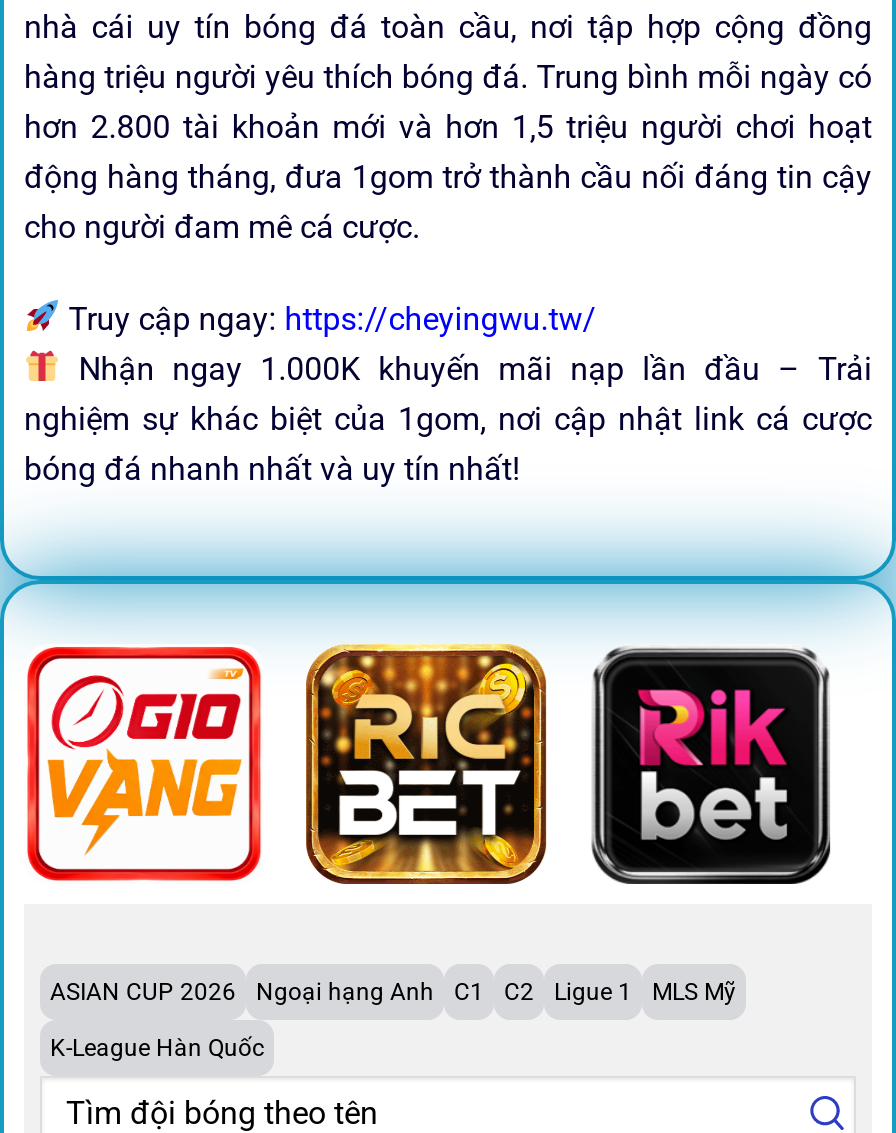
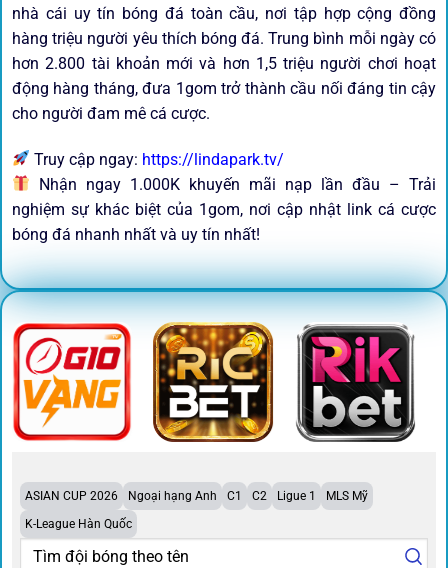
- Truy cập ngay: https://cheyingwu.tw/
+ Truy cập ngay: https://lindapark.tv/

- [image]
+ [image]
